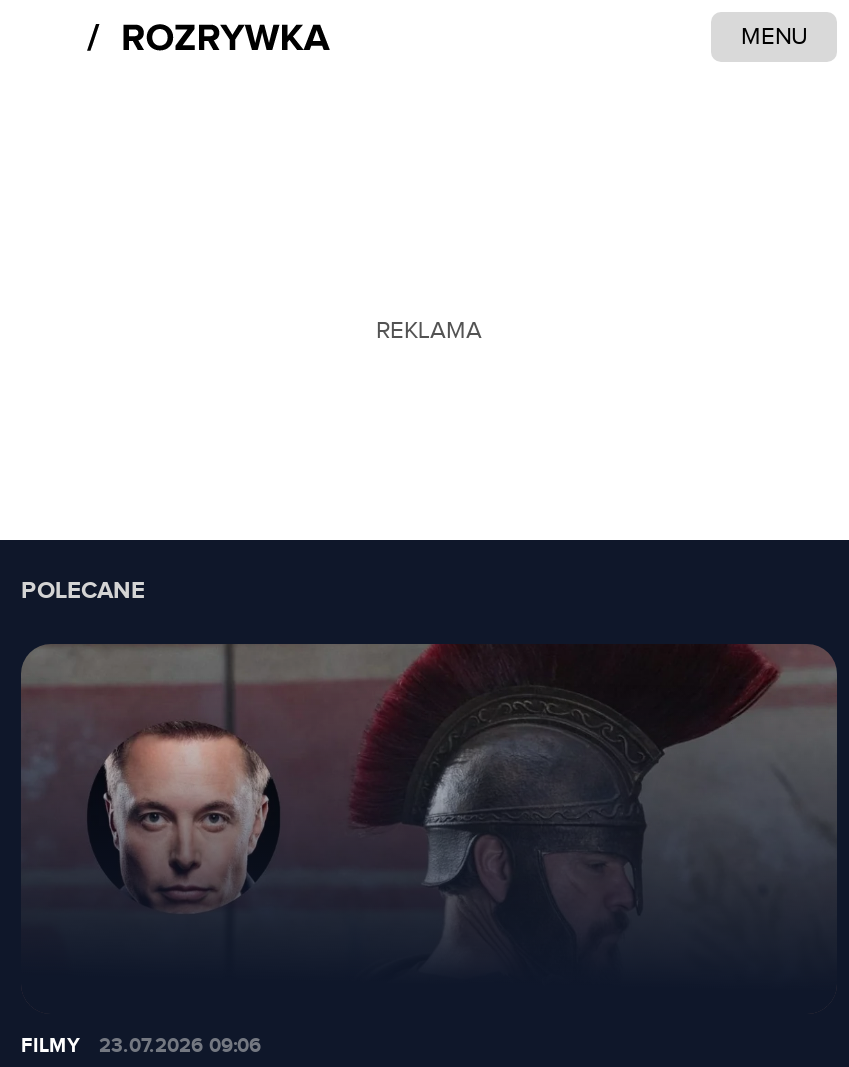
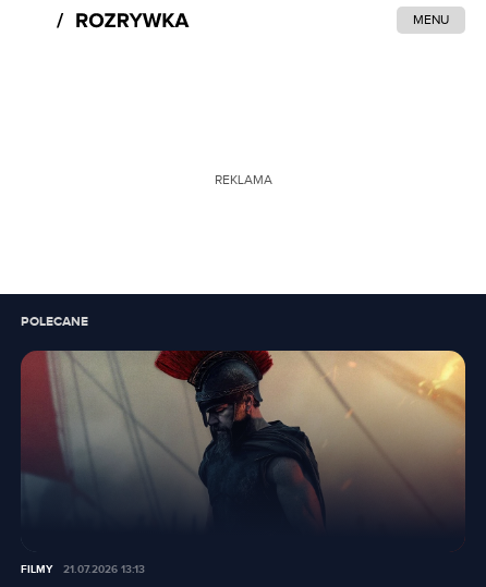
- [image]
+ [image]

- FILMY 23.07.2026 09:06
+ FILMY 21.07.2026 13:13
